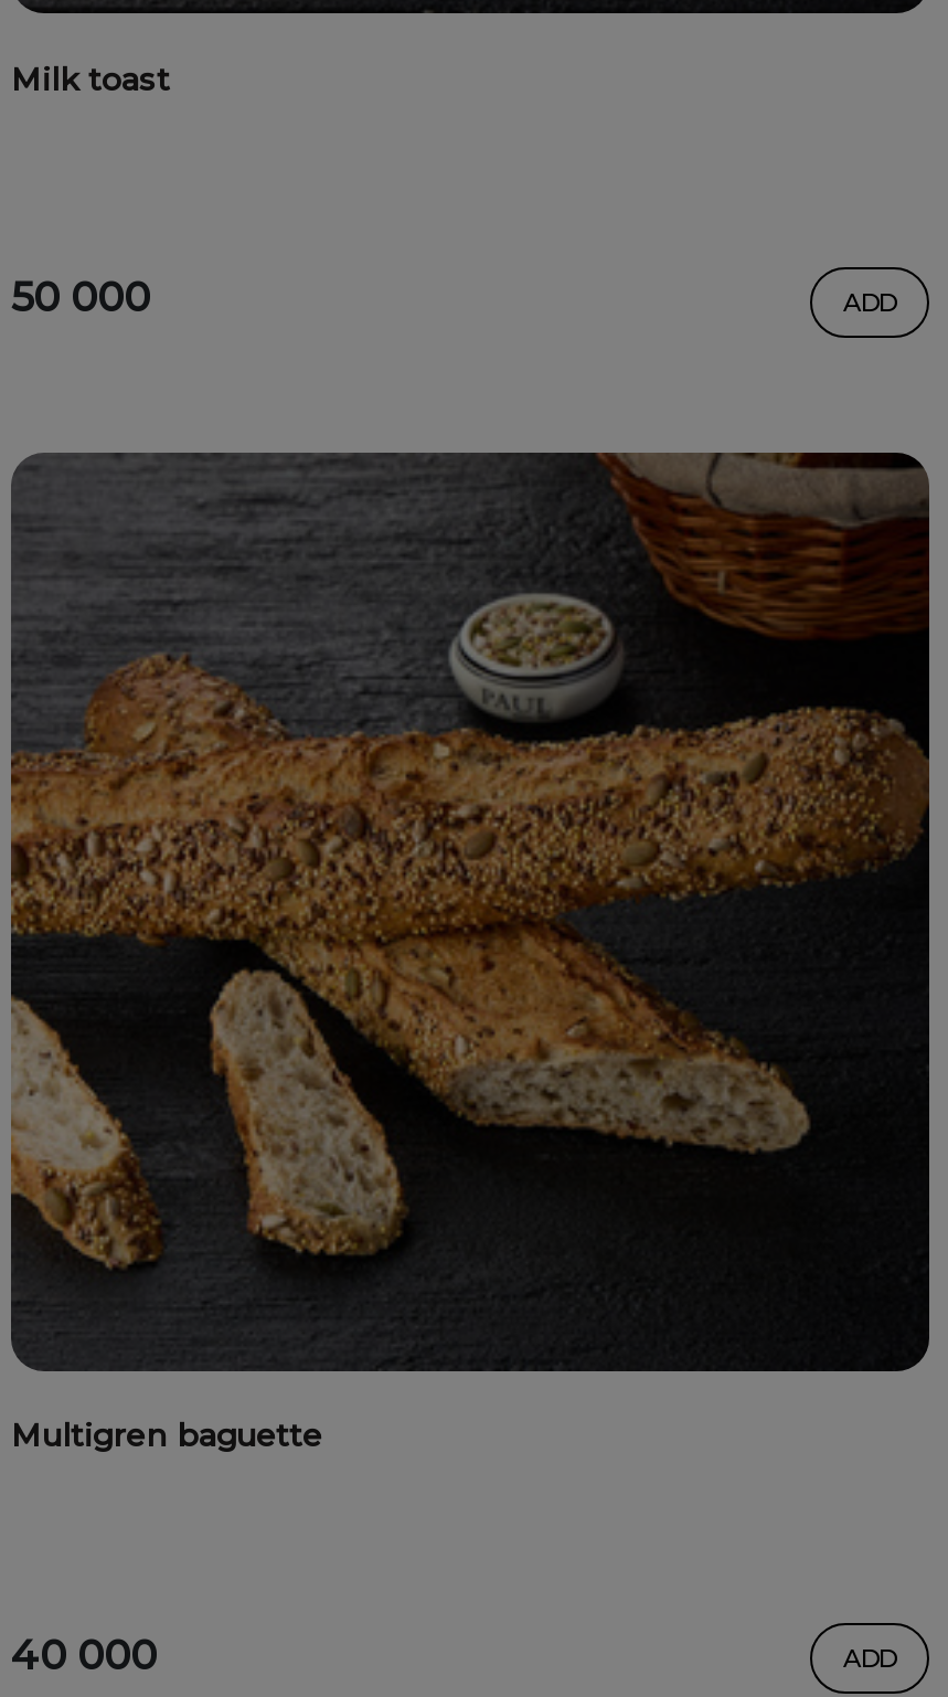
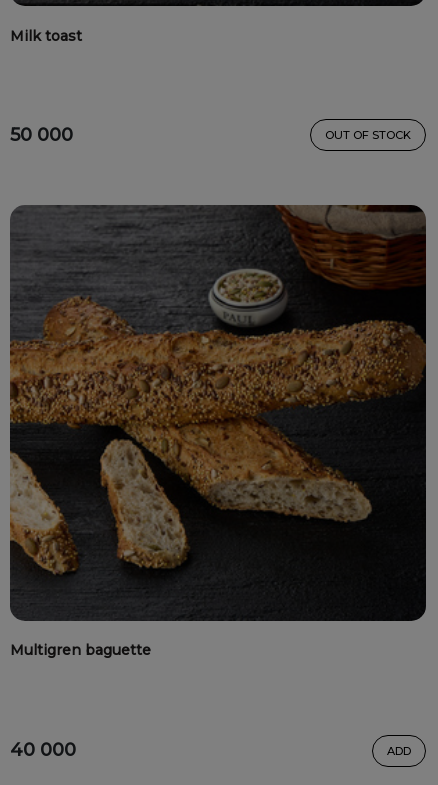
- ADD
+ OUT OF STOCK
